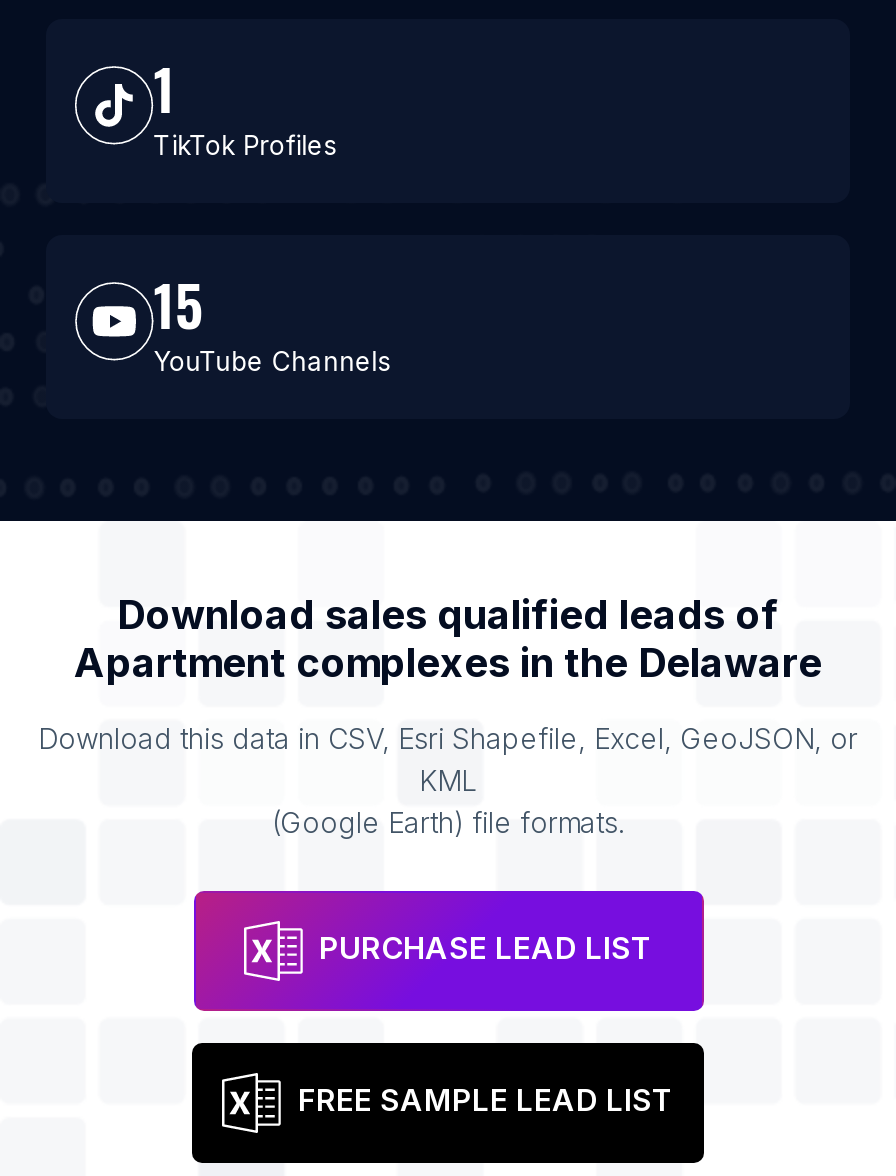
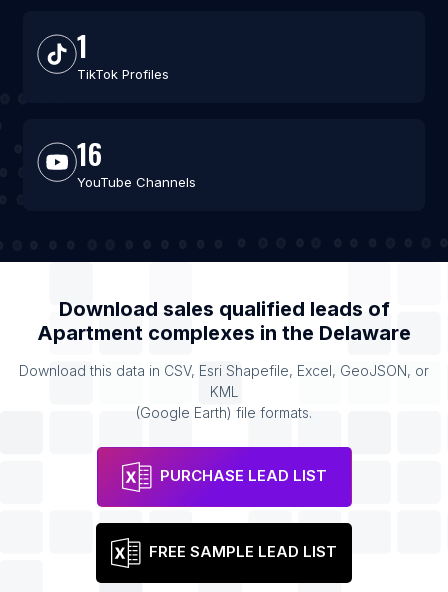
- 15
+ 16
